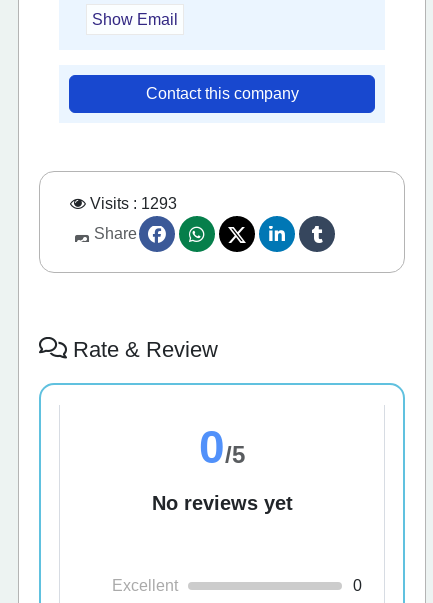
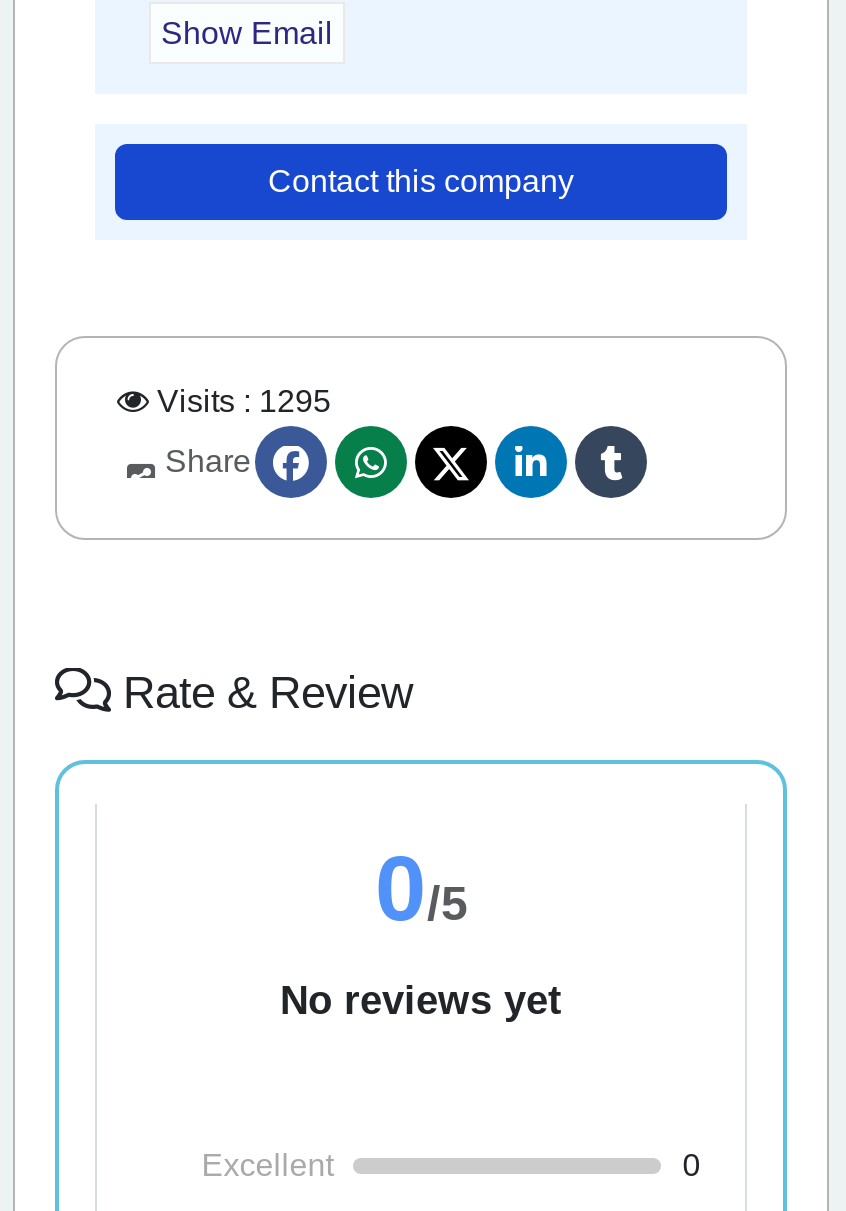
- Visits : 1293
+ Visits : 1295
